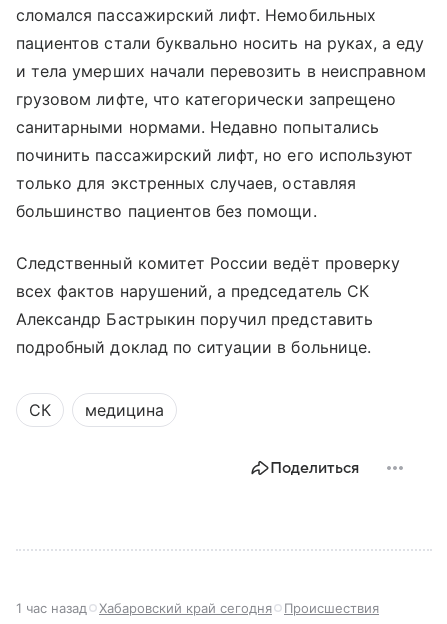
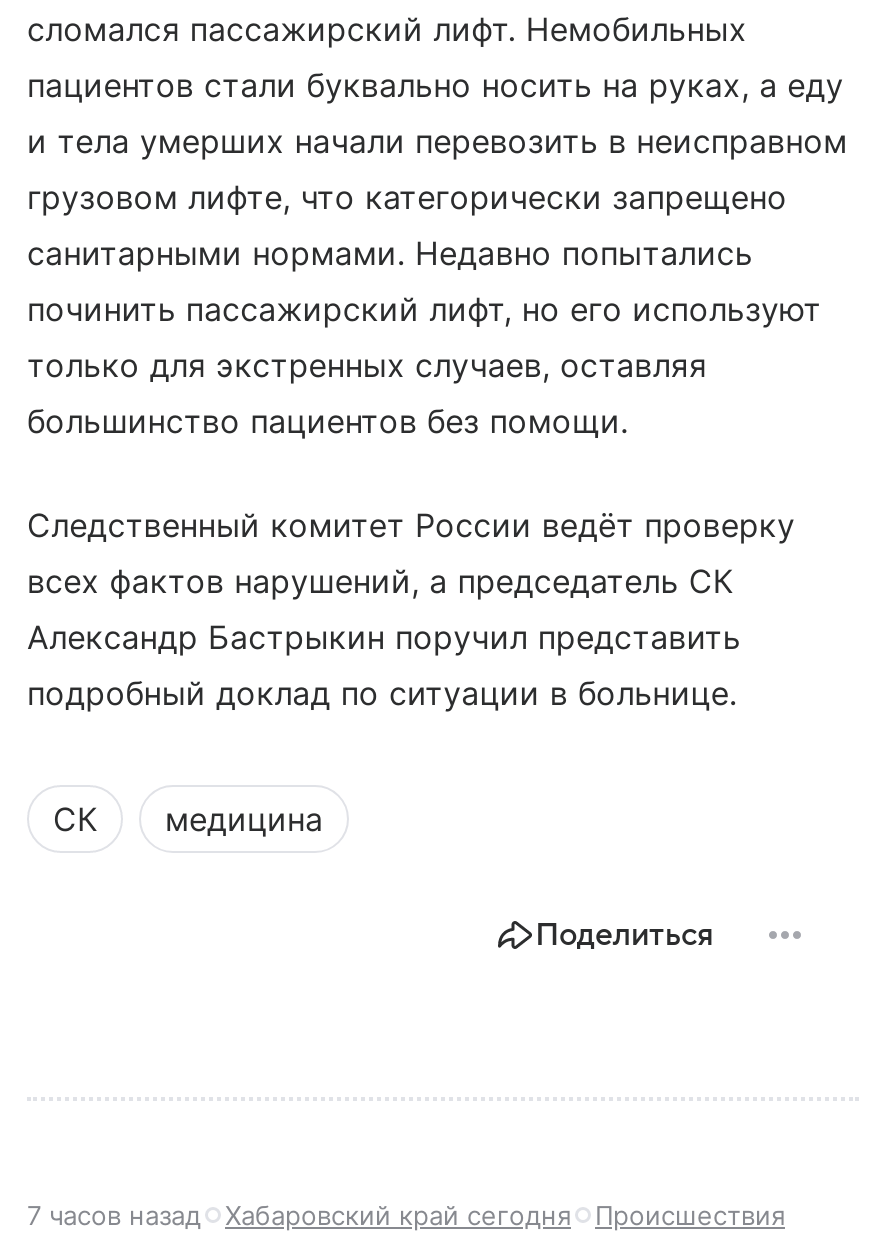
- 1 час назад Хабаровский край сегодня Происшествия
+ 7 часов назад Хабаровский край сегодня Происшествия
